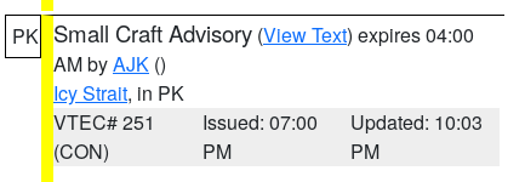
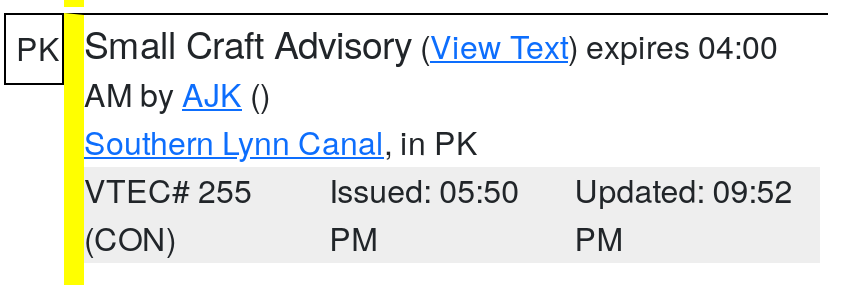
- Icy Strait, in PK
- VTEC# 251
+ Southern Lynn Canal, in PK
+ VTEC# 255

- Issued: 07:00
+ Issued: 05:50

- Updated: 10:03
+ Updated: 09:52
